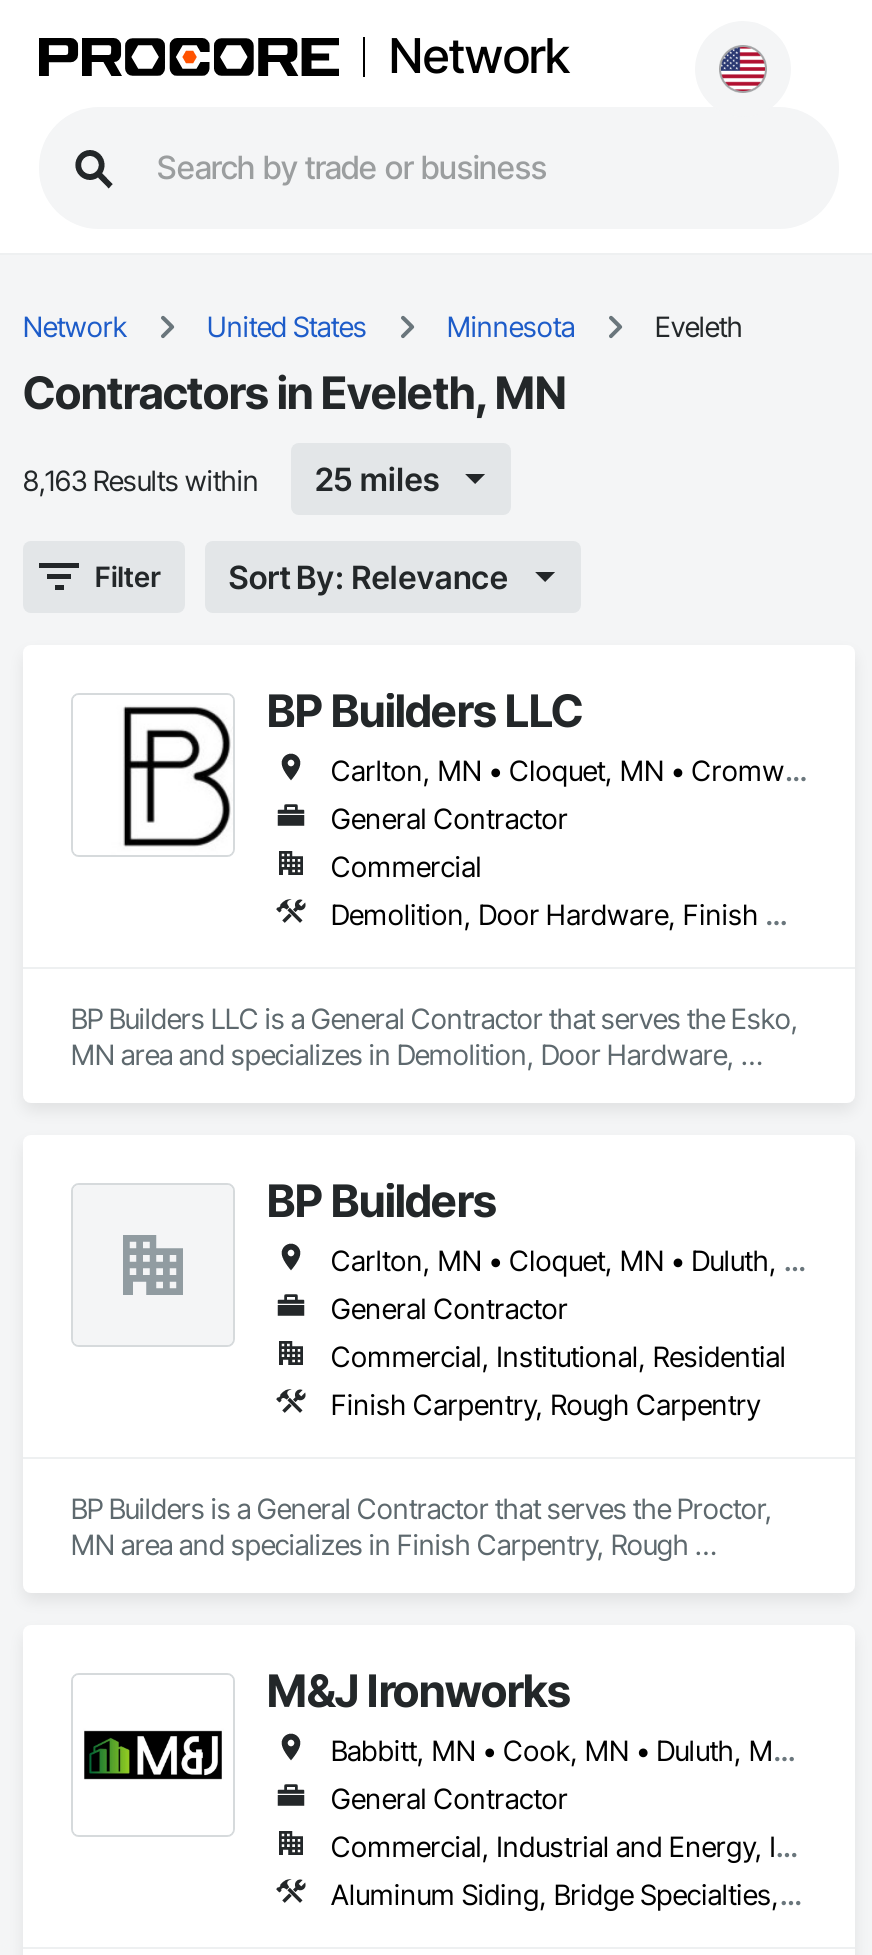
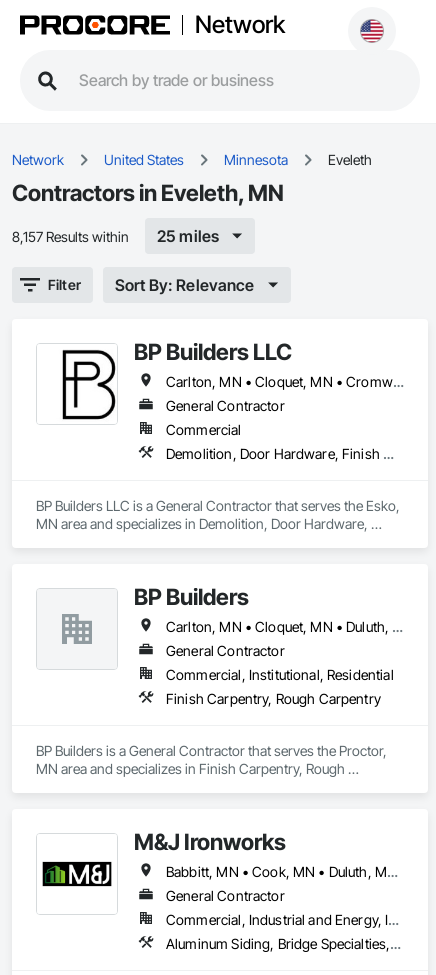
- 8,163 Results within
+ 8,157 Results within
